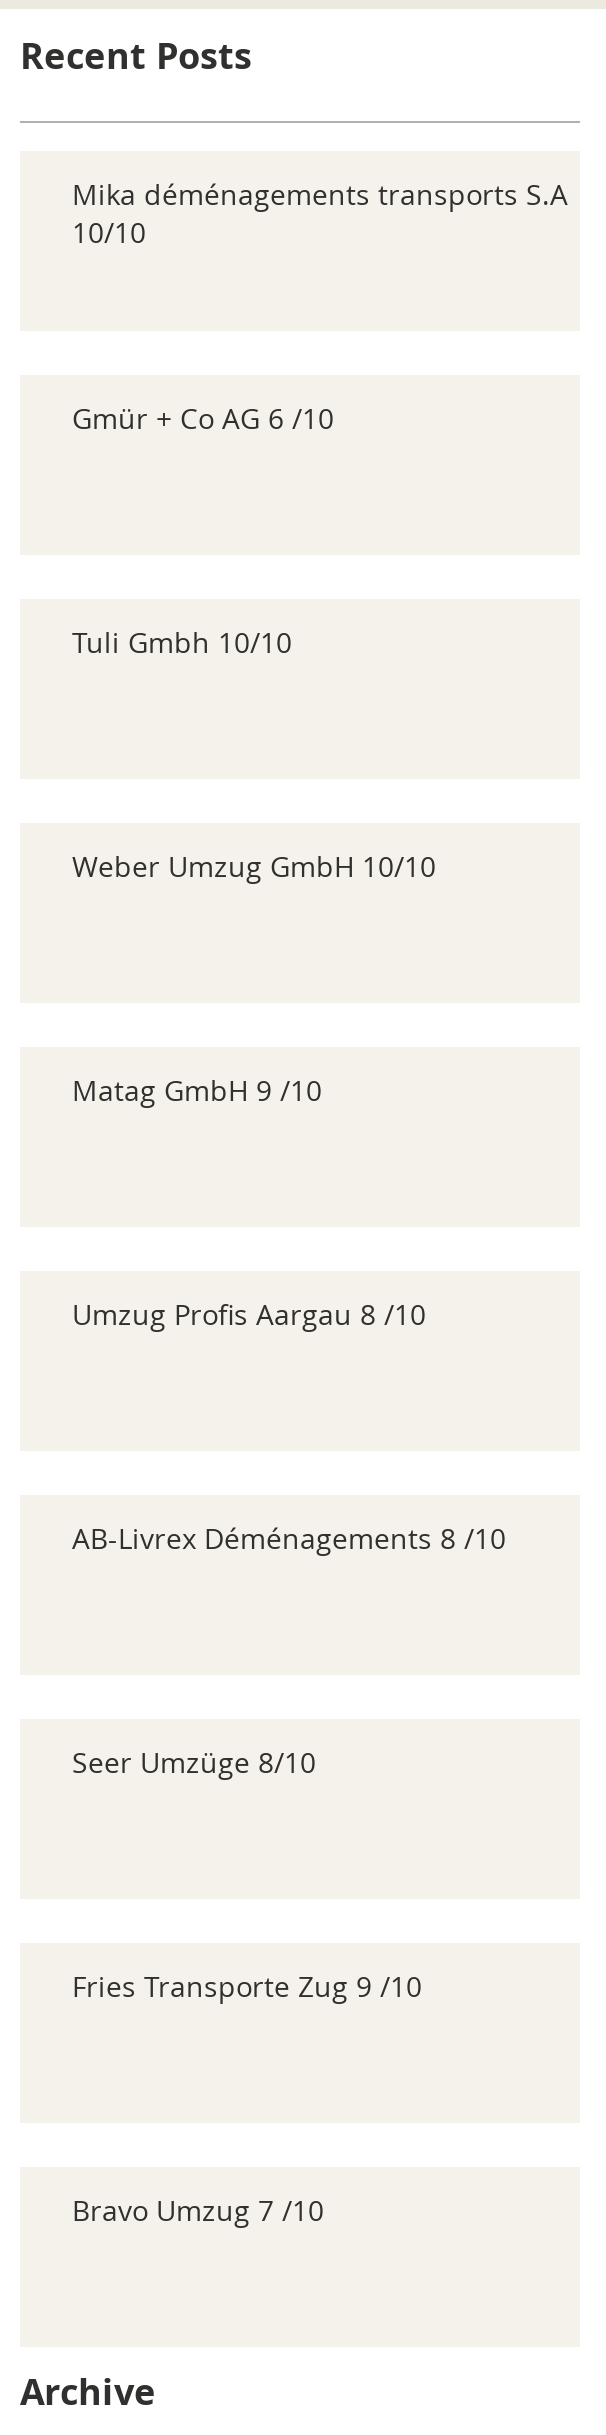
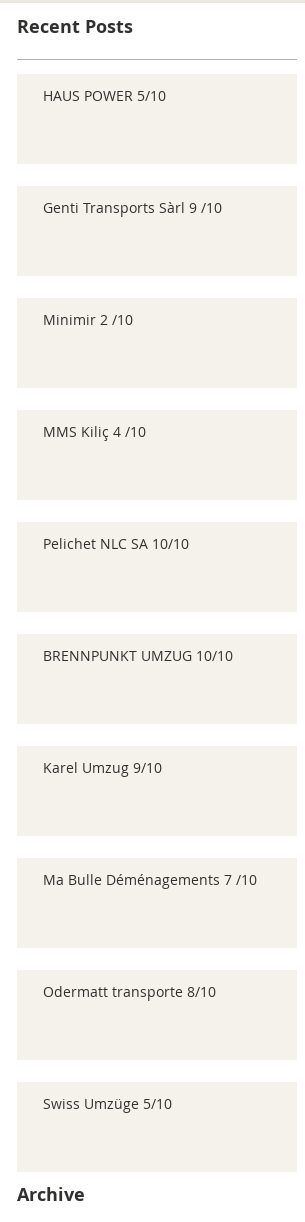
- Mika déménagements transports S.A
- 10/10
+ HAUS POWER 5/10

- Gmür + Co AG 6 /10
+ Genti Transports Sàrl 9 /10

- Tuli Gmbh 10/10
+ Minimir 2 /10

- Weber Umzug GmbH 10/10
+ MMS Kiliç 4 /10

- Matag GmbH 9 /10
+ Pelichet NLC SA 10/10

- Umzug Profis Aargau 8 /10
+ BRENNPUNKT UMZUG 10/10

- AB-Livrex Déménagements 8 /10
+ Karel Umzug 9/10

- Seer Umzüge 8/10
+ Ma Bulle Déménagements 7 /10

- Fries Transporte Zug 9 /10
+ Odermatt transporte 8/10

- Bravo Umzug 7 /10
+ Swiss Umzüge 5/10
